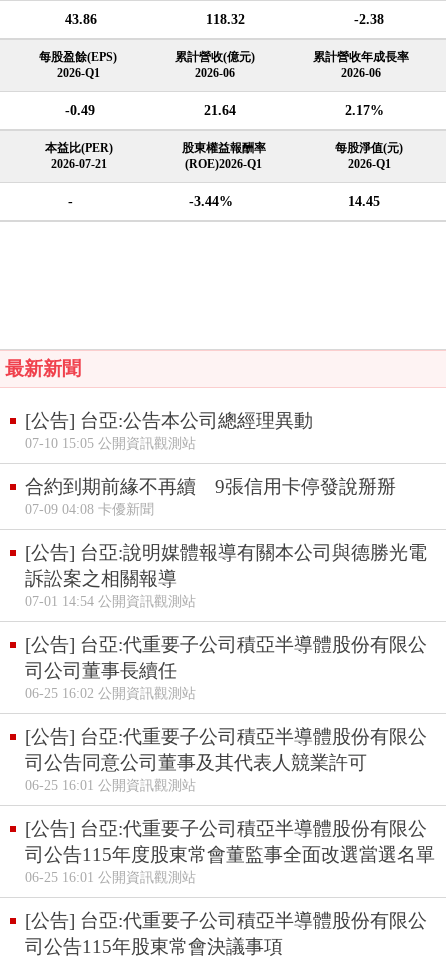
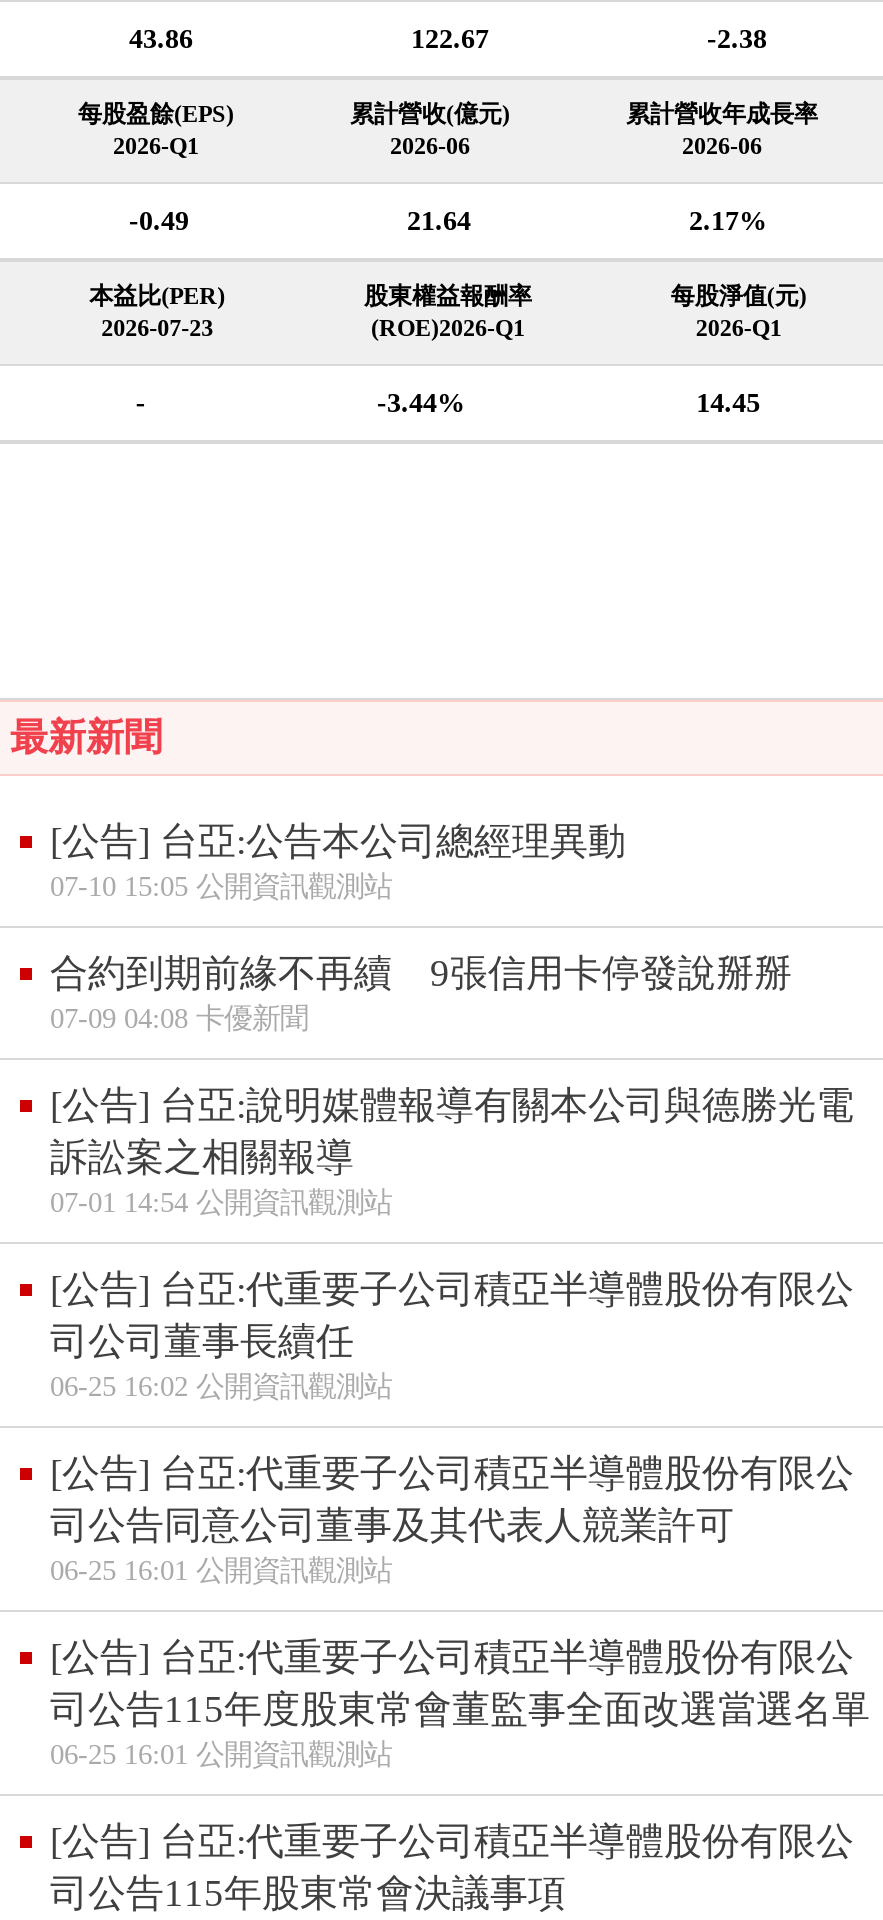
- 118.32
+ 122.67

- 2026-07-21
+ 2026-07-23
